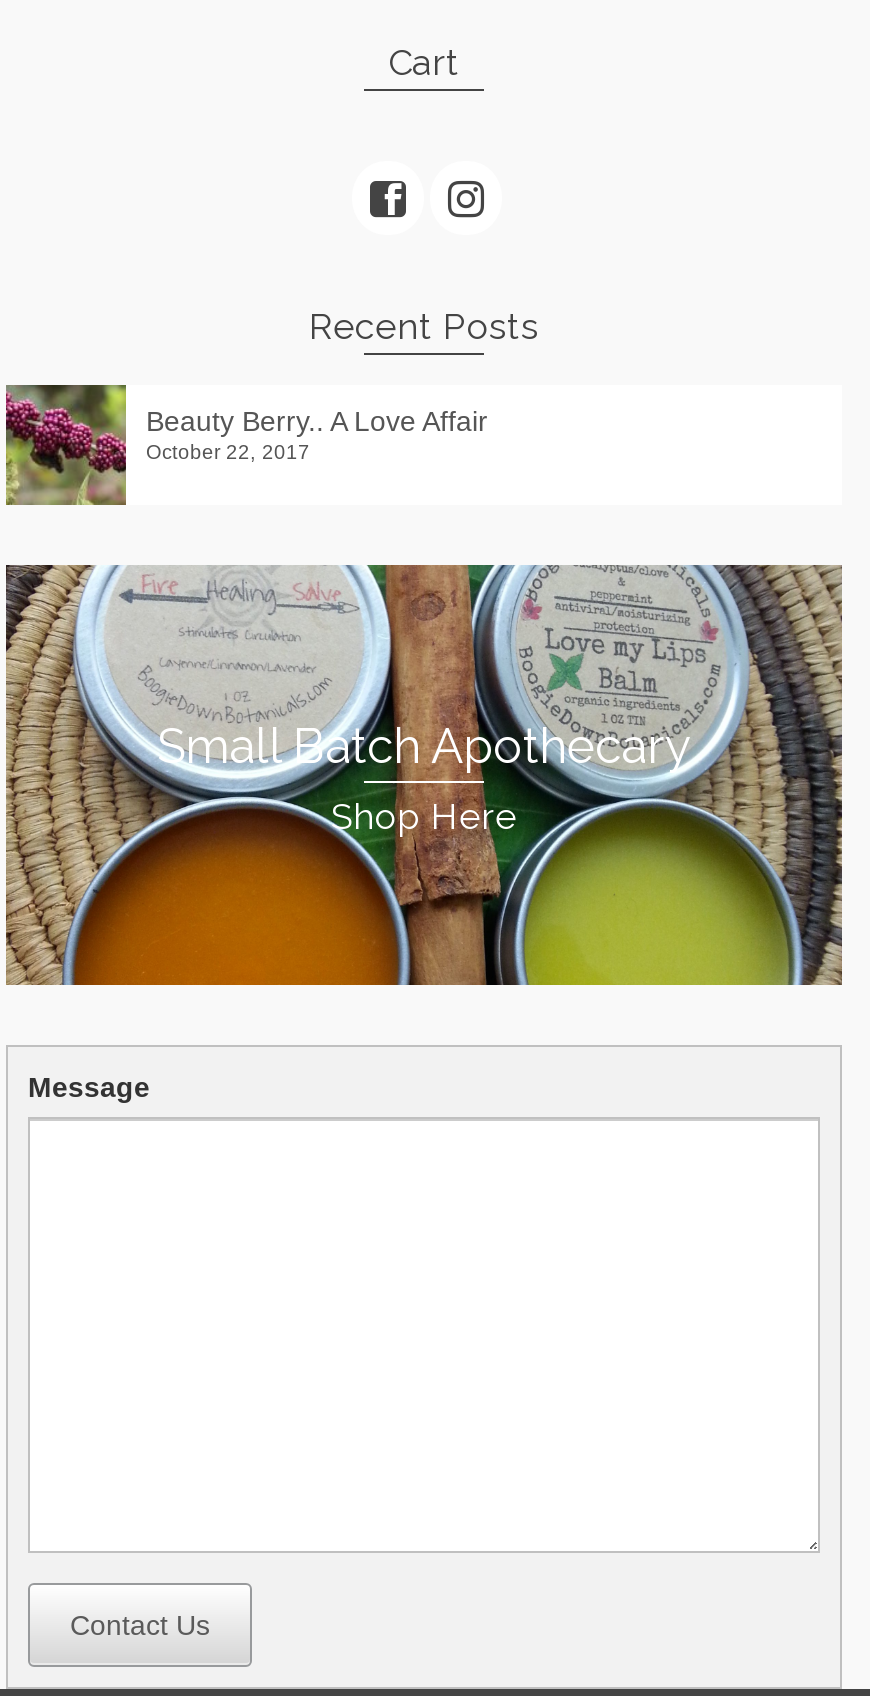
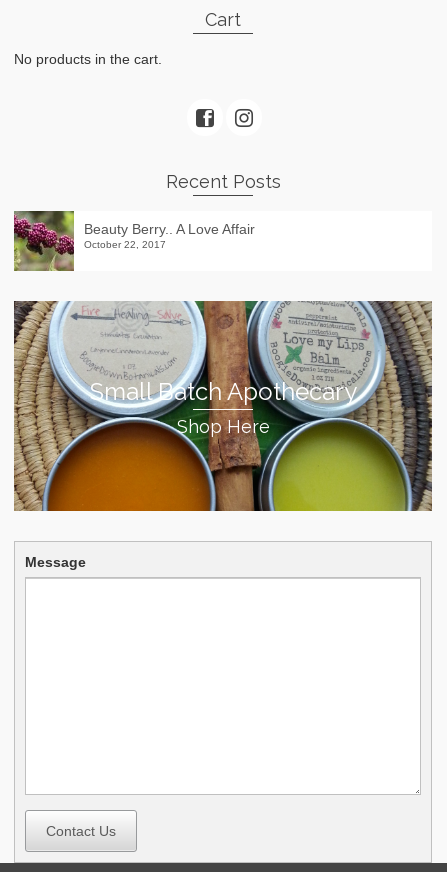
+ No products in the cart.
